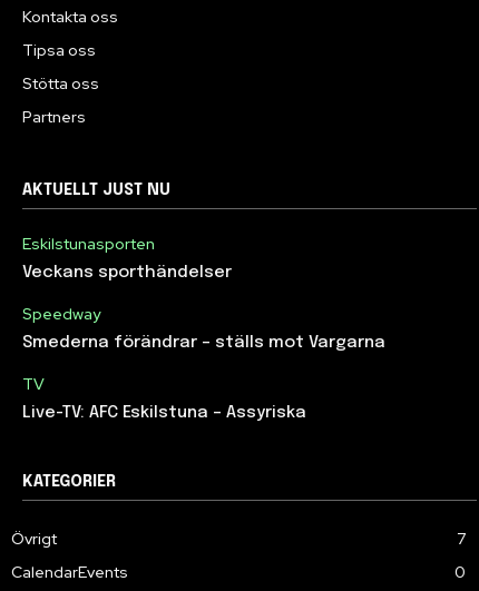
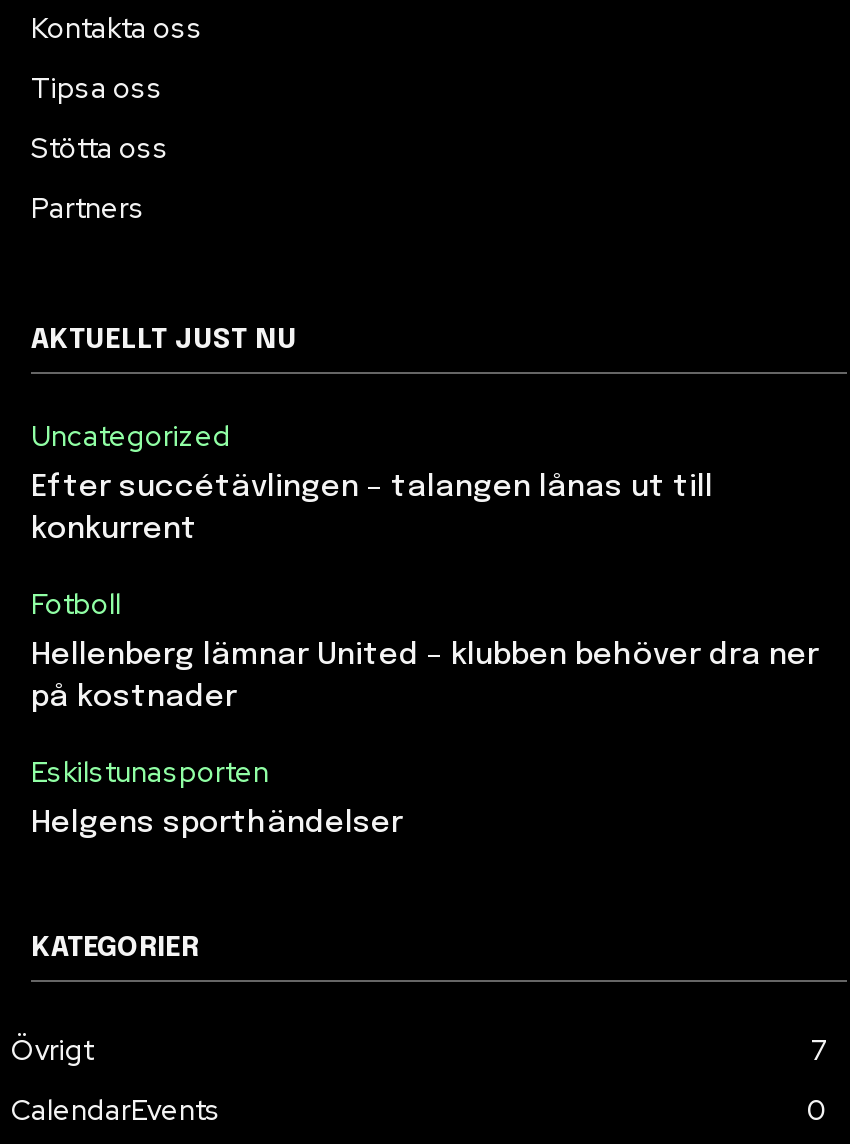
+ Uncategorized
+ Efter succétävlingen – talangen lånas ut till
+ konkurrent
+ Fotboll
+ Hellenberg lämnar United – klubben behöver dra ner
+ på kostnader

moved down: Eskilstunasporten

- Veckans sporthändelser
- Speedway
- Smederna förändrar – ställs mot Vargarna
- TV
- Live-TV: AFC Eskilstuna – Assyriska
+ Helgens sporthändelser
